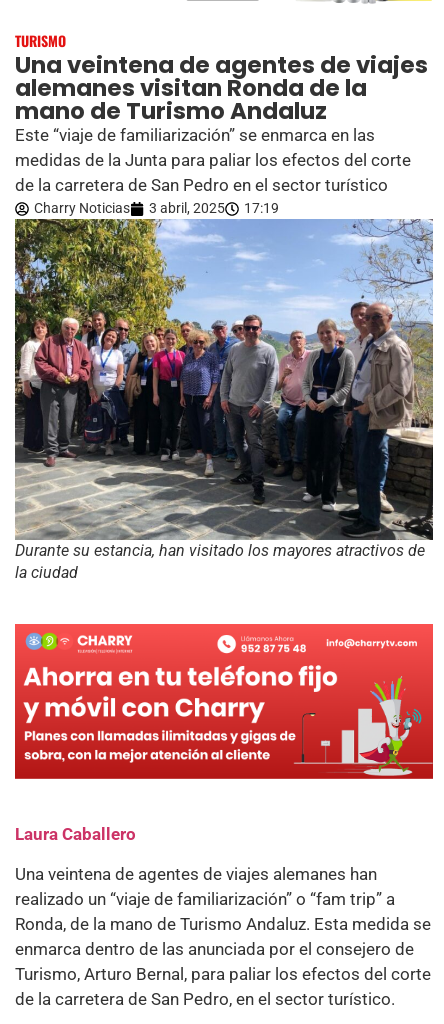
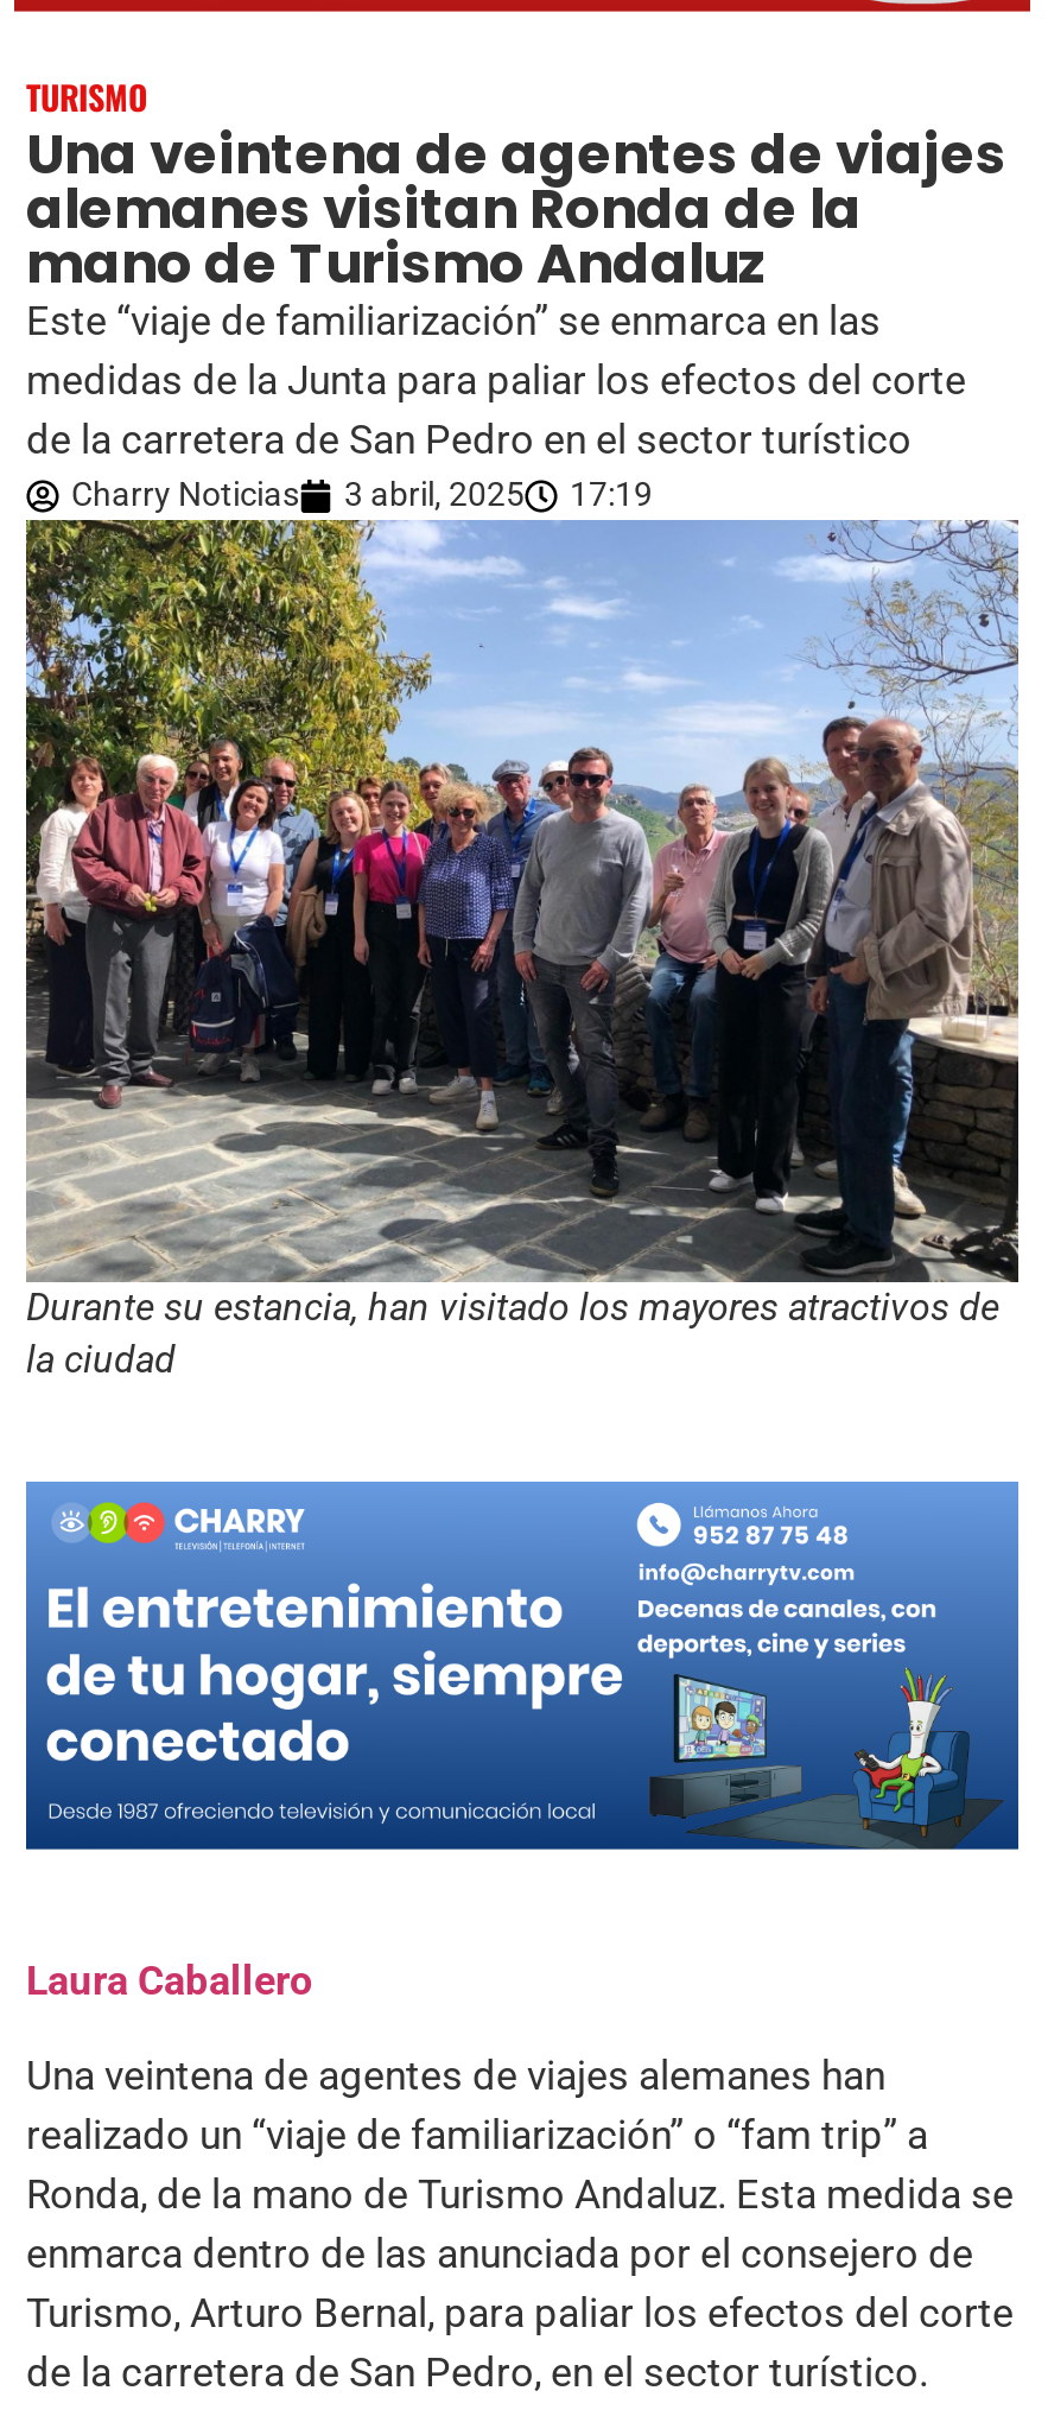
- [image]
+ [image]
